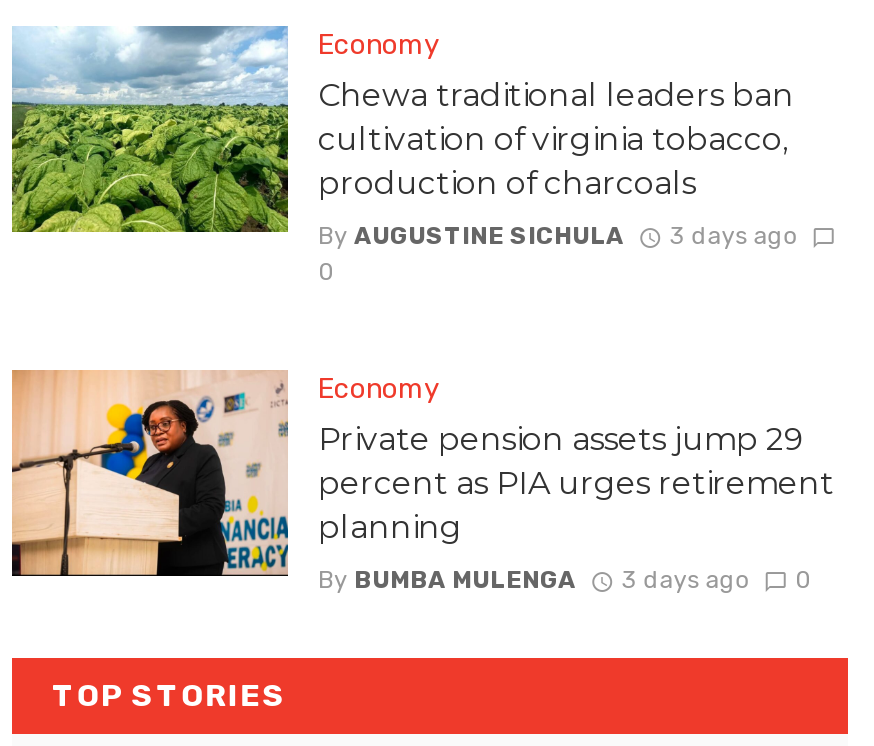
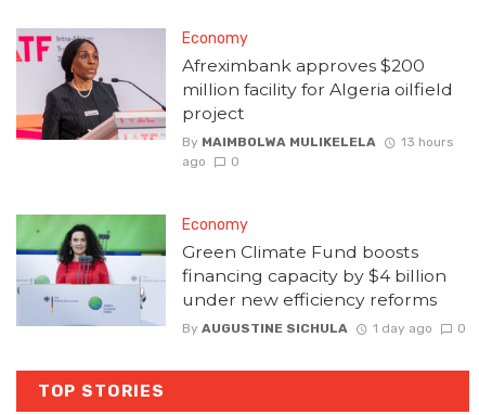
- [image]
- Chewa traditional leaders ban
- cultivation of virginia tobacco,
- production of charcoals
+ [image]
+ Afreximbank approves $200
+ million facility for Algeria oilfield
+ project

moved down: By AUGUSTINE SICHULA

- 3 days ago
+ By MAIMBOLWA MULIKELELA
+ 13 hours
+ ago

- [image]
- Private pension assets jump 29
- percent as PIA urges retirement
- planning
+ [image]
+ Green Climate Fund boosts
+ financing capacity by $4 billion
+ under new efficiency reforms

- By BUMBA MULENGA
- 3 days ago
+ 1 day ago
